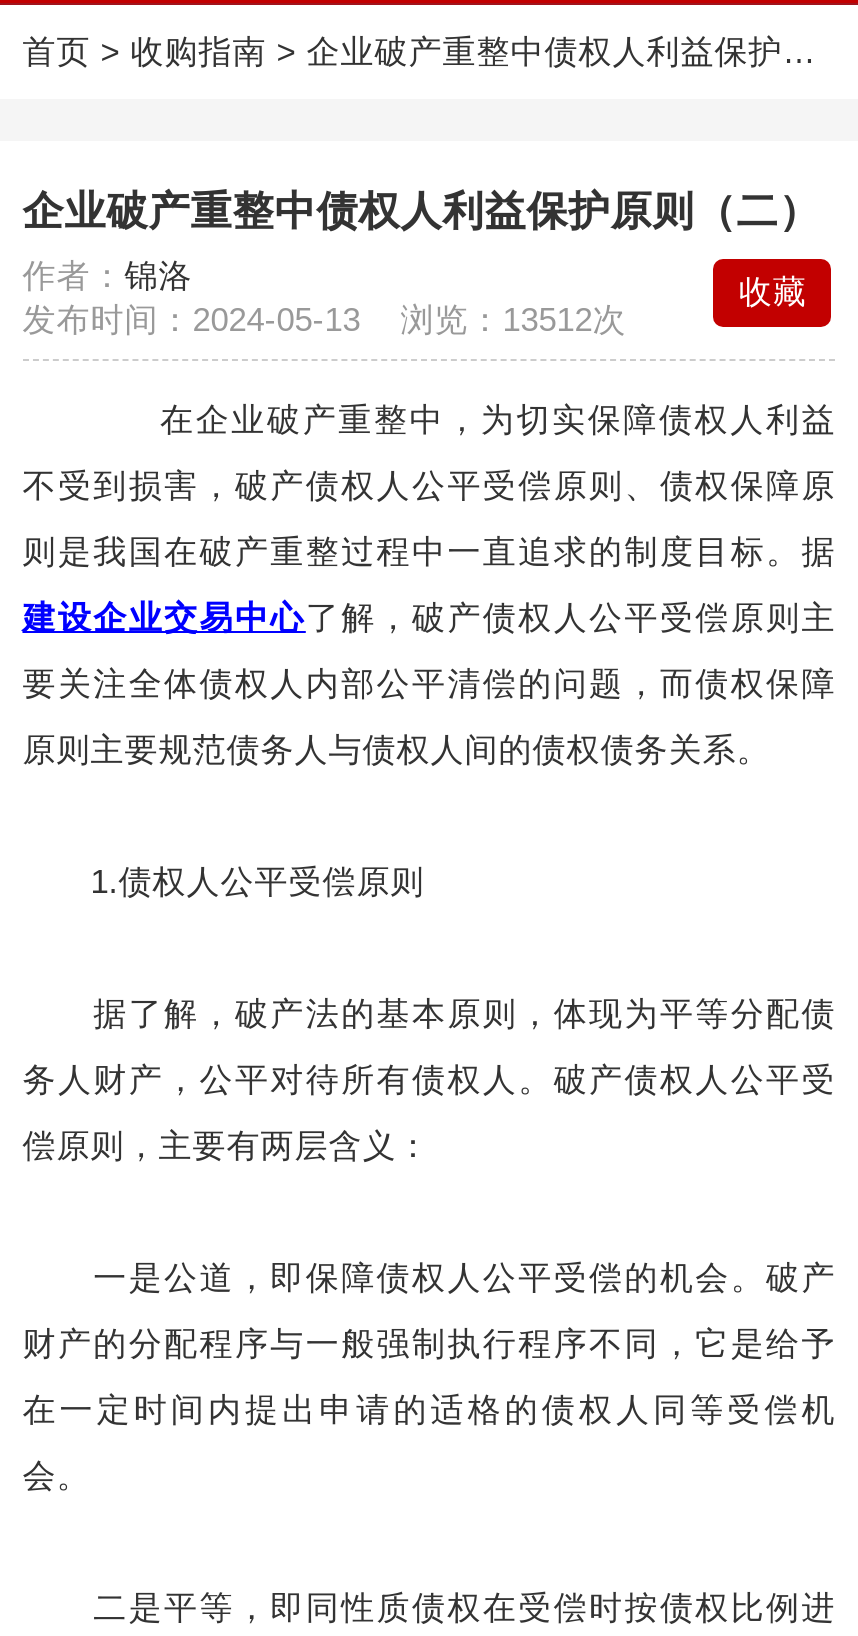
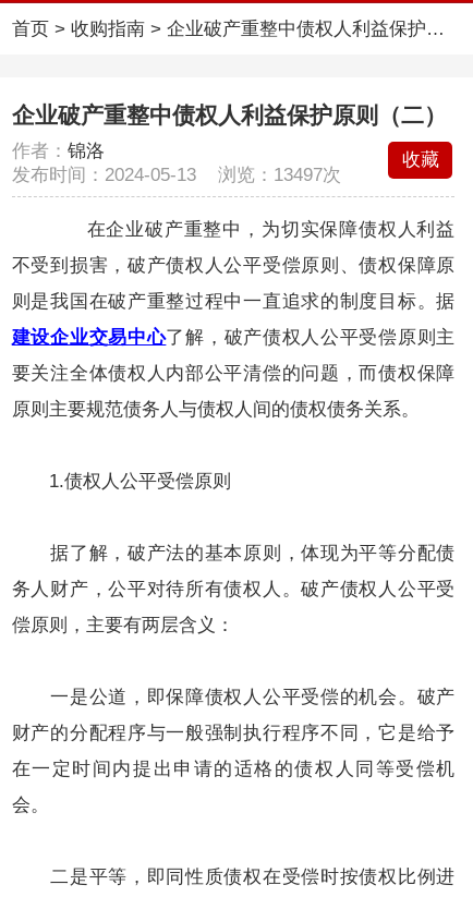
- 发布时间：2024-05-13 浏览：13512次
+ 发布时间：2024-05-13 浏览：13497次
